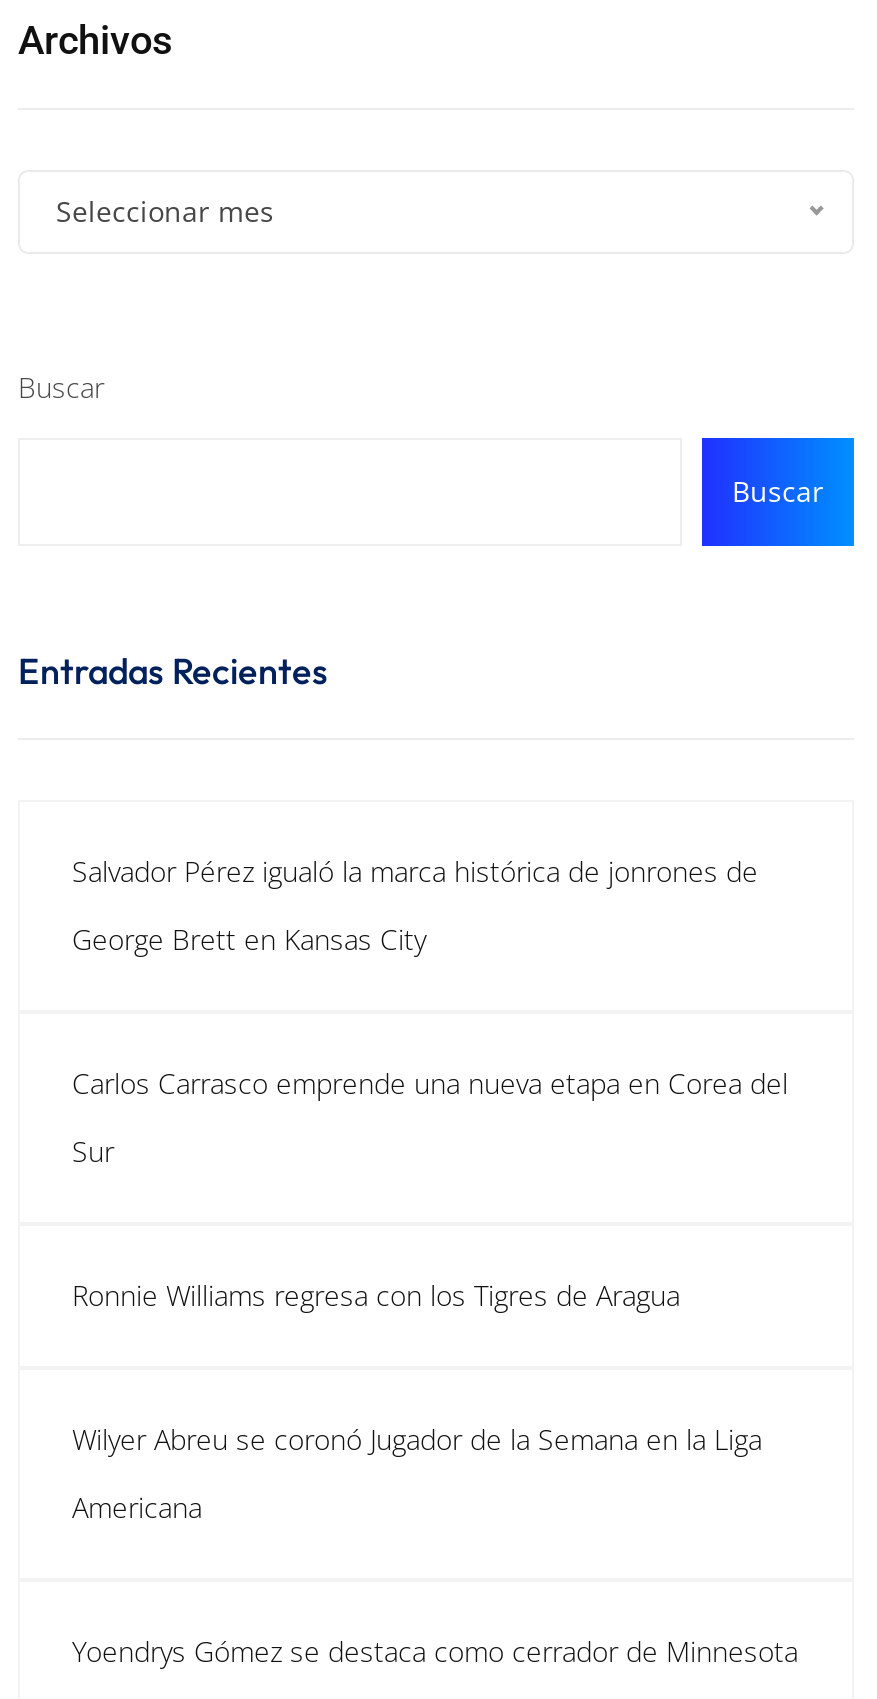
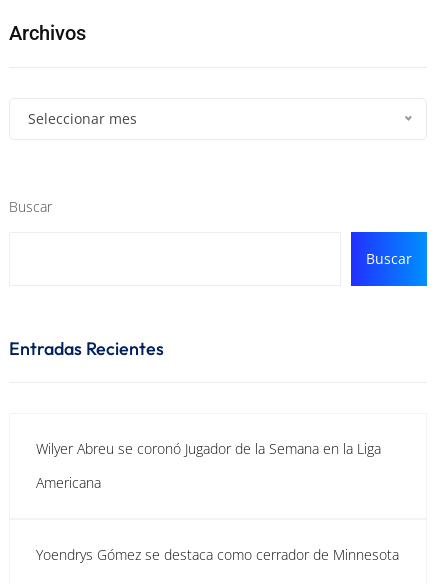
- Salvador Pérez igualó la marca histórica de jonrones de
- George Brett en Kansas City

- Carlos Carrasco emprende una nueva etapa en Corea del
- Sur

- Ronnie Williams regresa con los Tigres de Aragua
